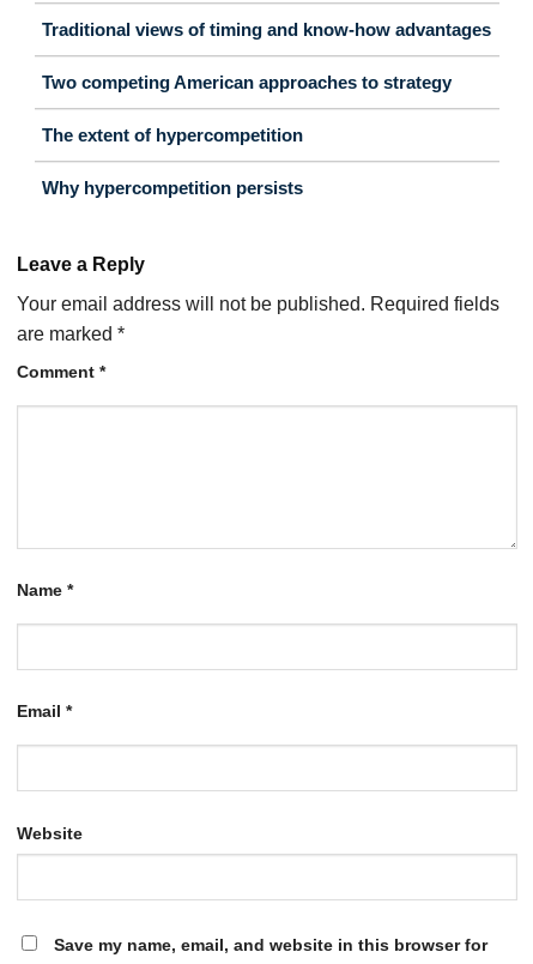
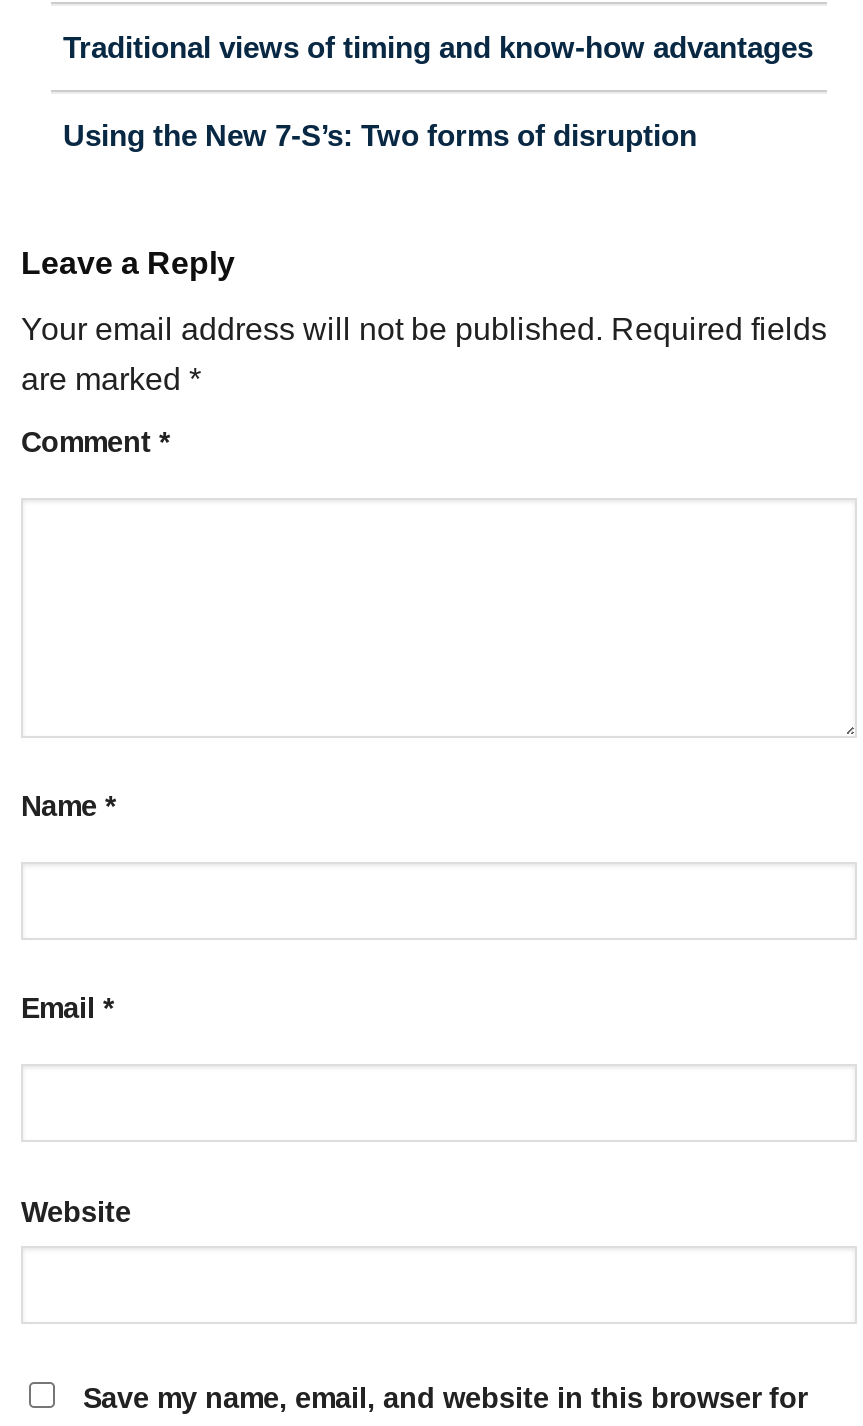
- Two competing American approaches to strategy
- The extent of hypercompetition
- Why hypercompetition persists
+ Using the New 7-S’s: Two forms of disruption
